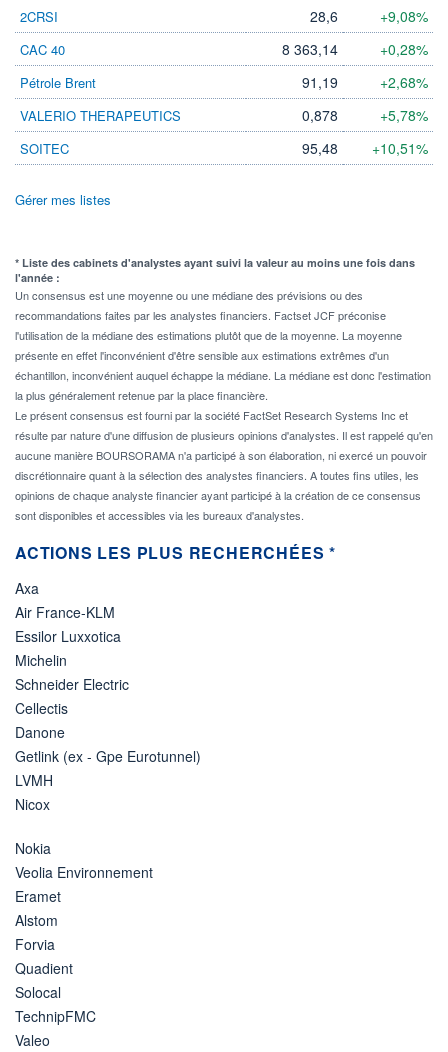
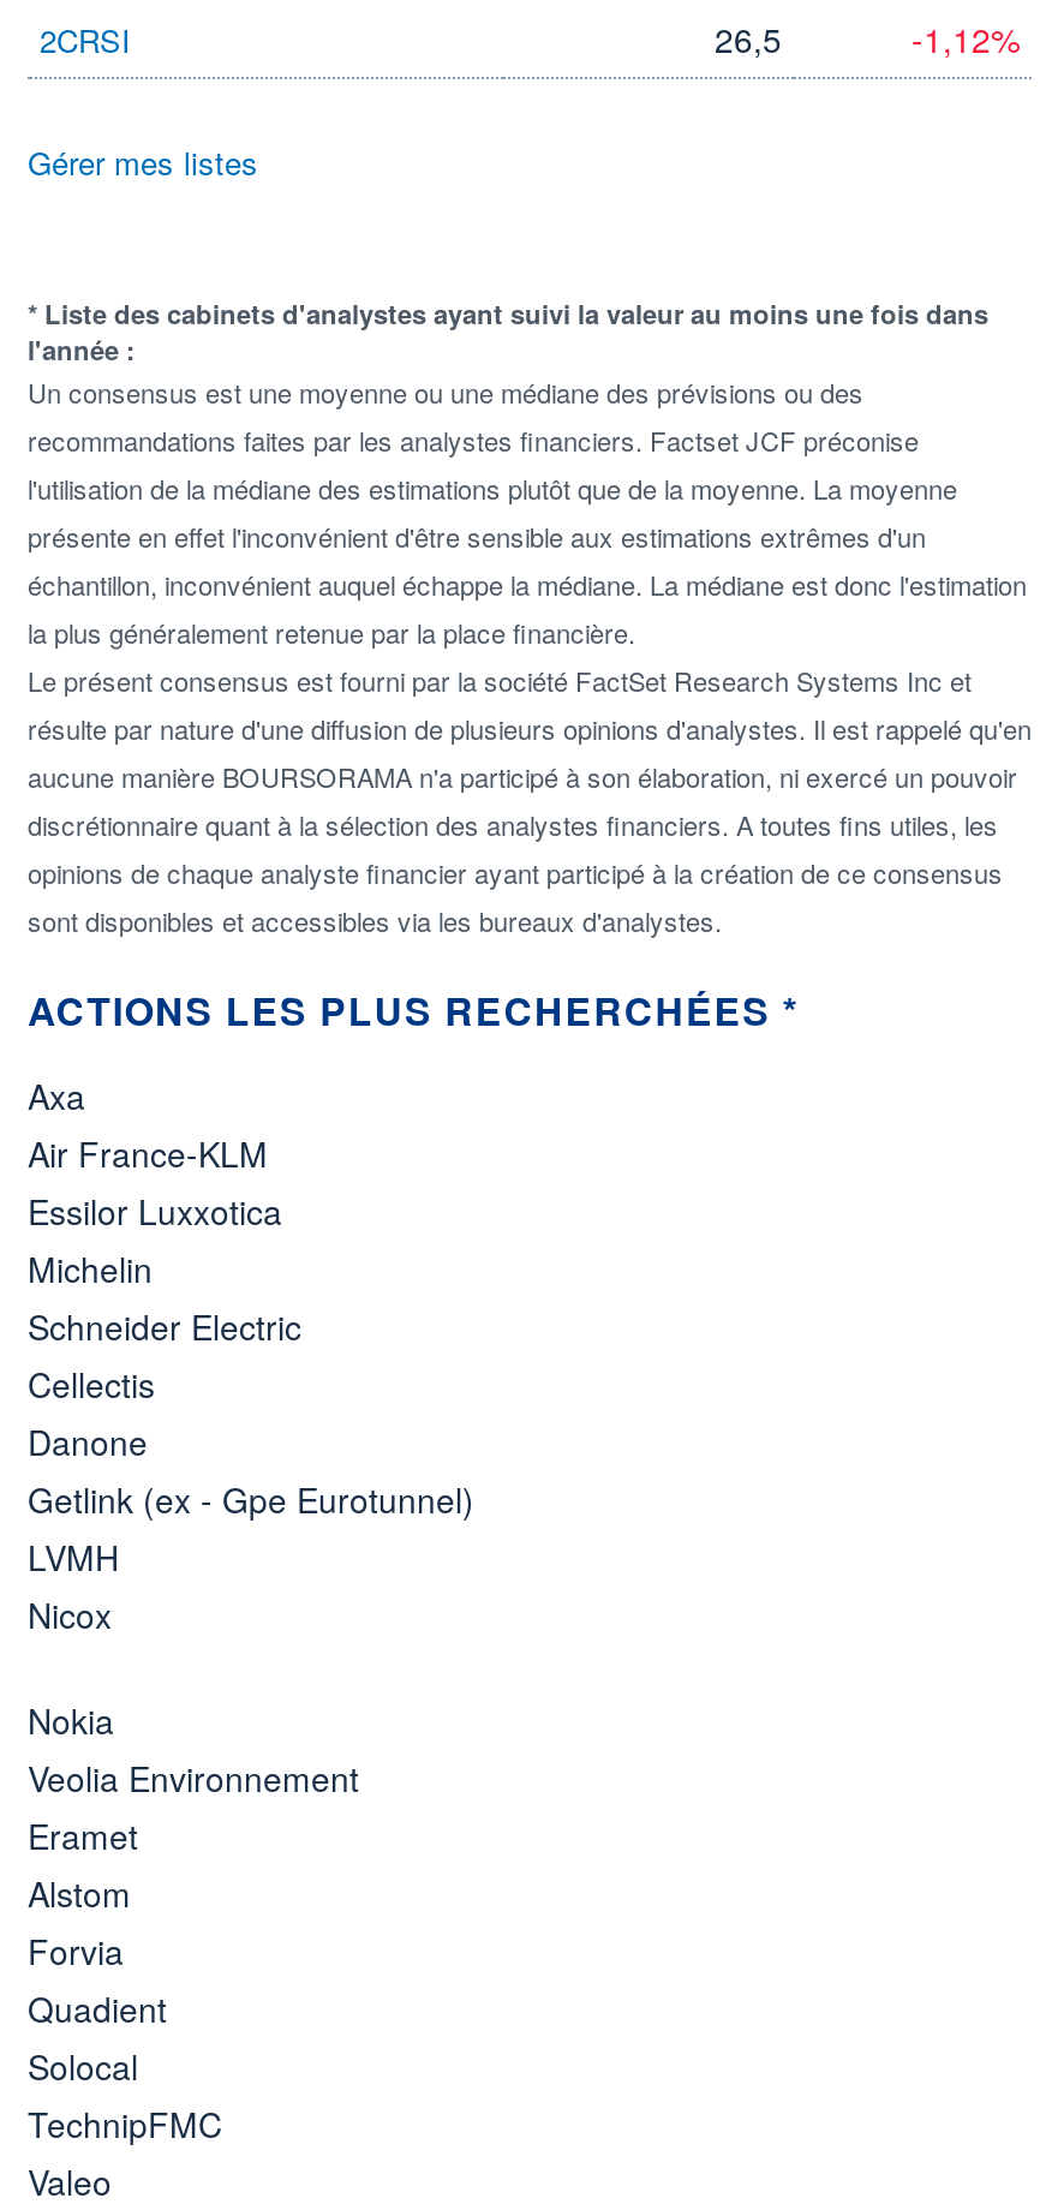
- 28,6
- +9,08%
- CAC 40
- 8 363,14
- +0,28%
- Pétrole Brent
- 91,19
- +2,68%
- VALERIO THERAPEUTICS
- 0,878
- +5,78%
- SOITEC
- 95,48
- +10,51%
+ 26,5
+ -1,12%
